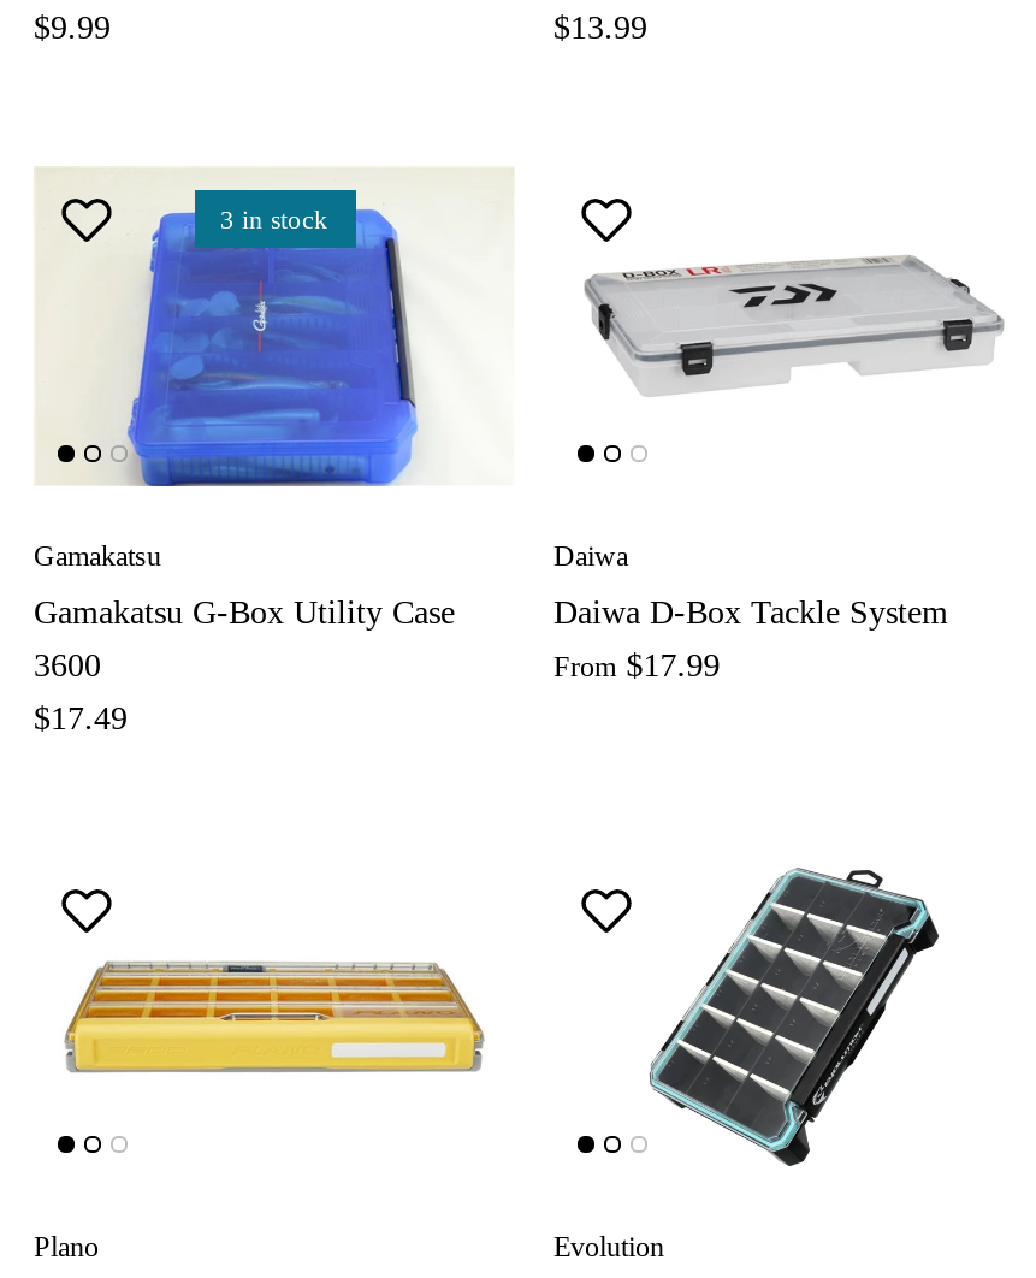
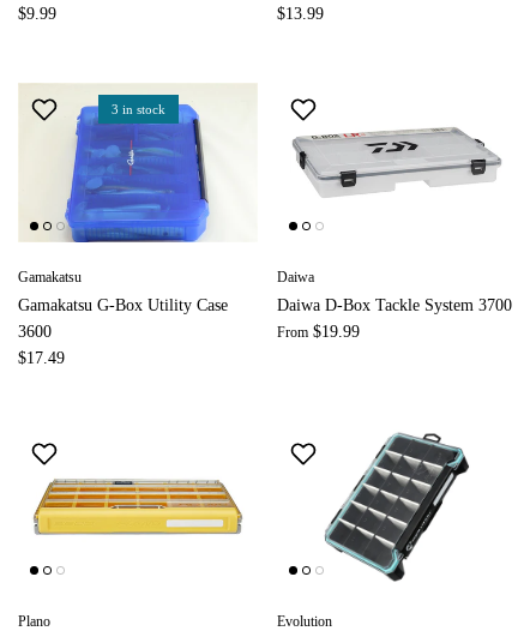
- Daiwa D-Box Tackle System
+ Daiwa D-Box Tackle System 3700

- From $17.99
+ From $19.99
